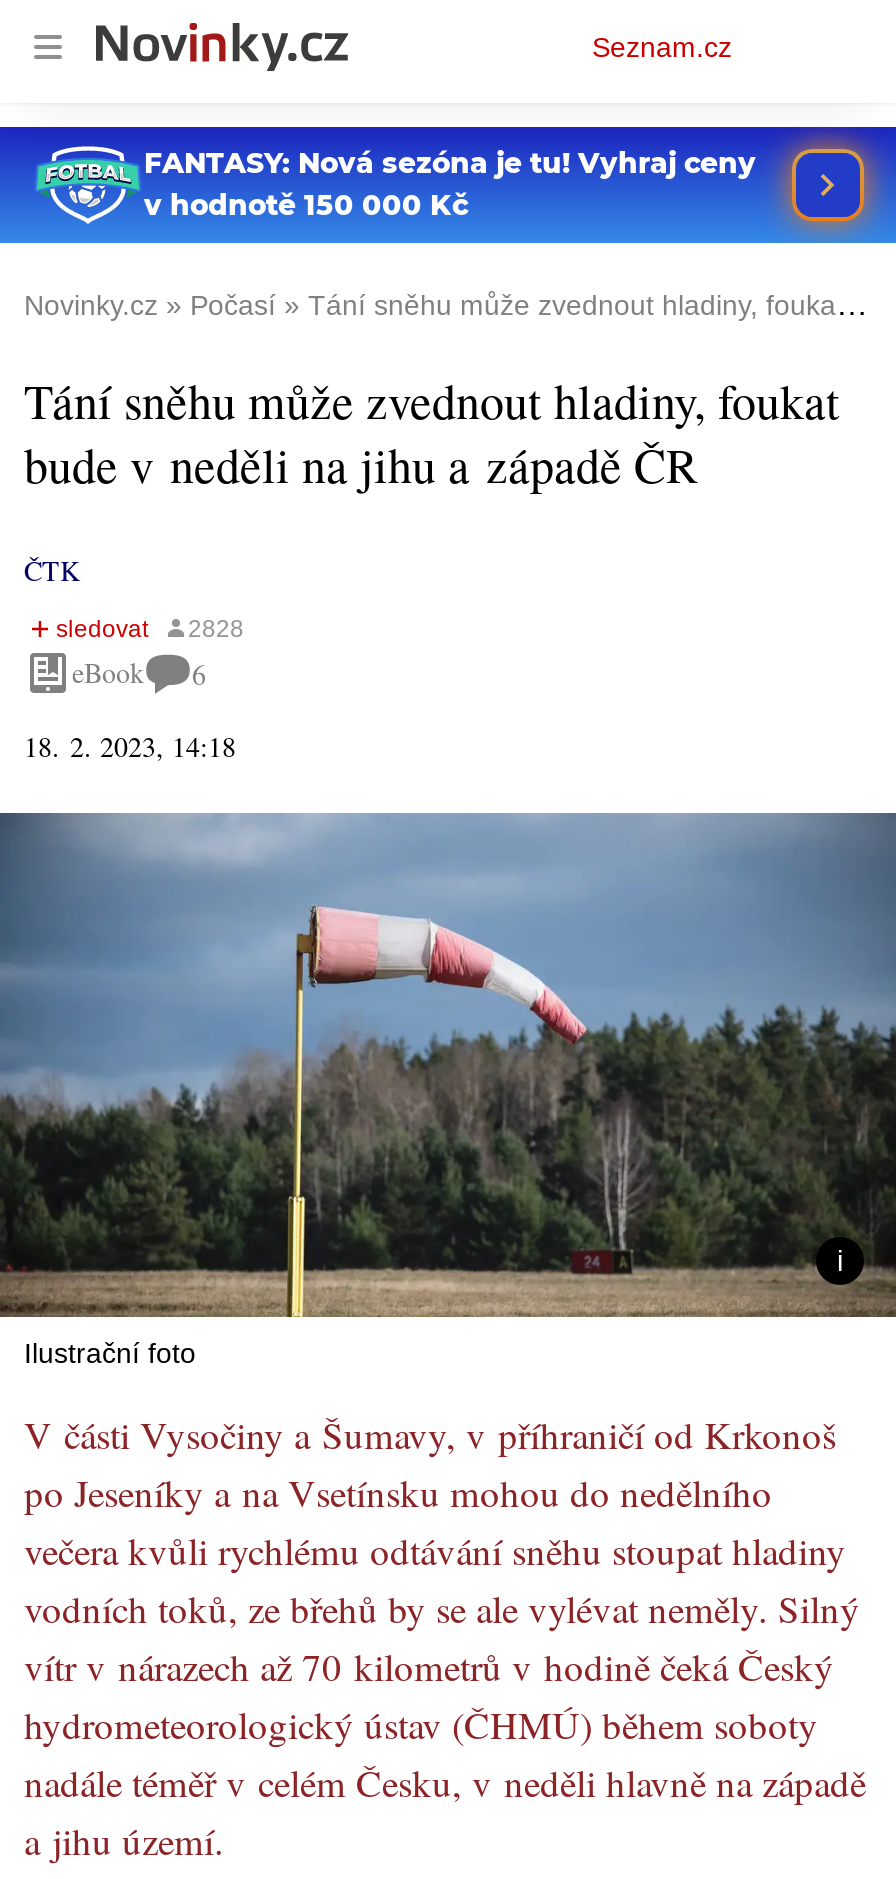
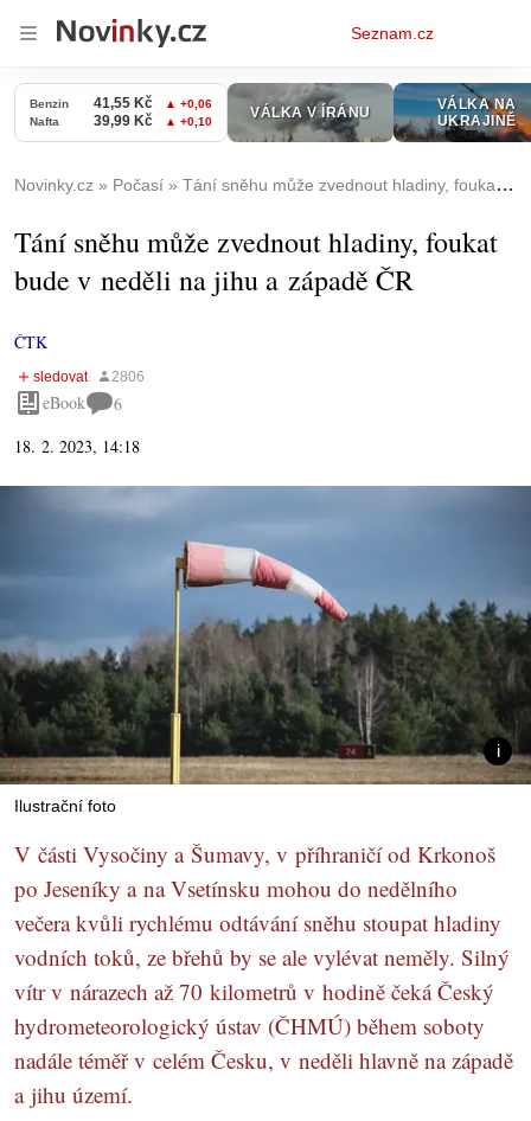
- [image]
+ [image]
